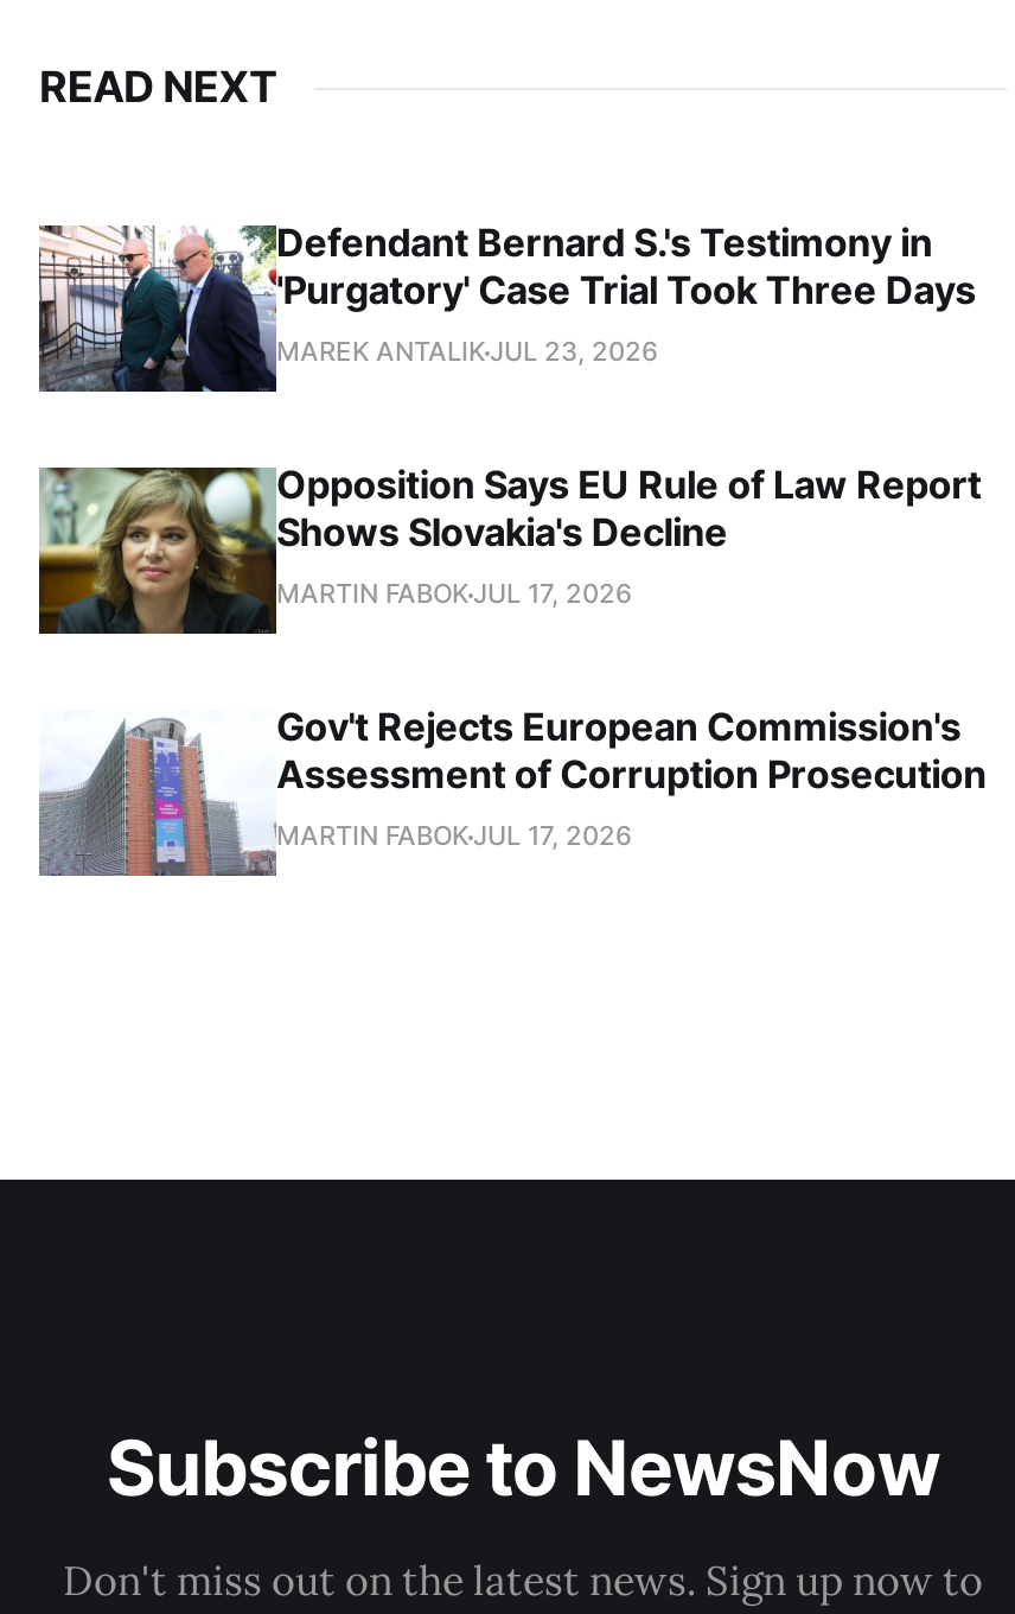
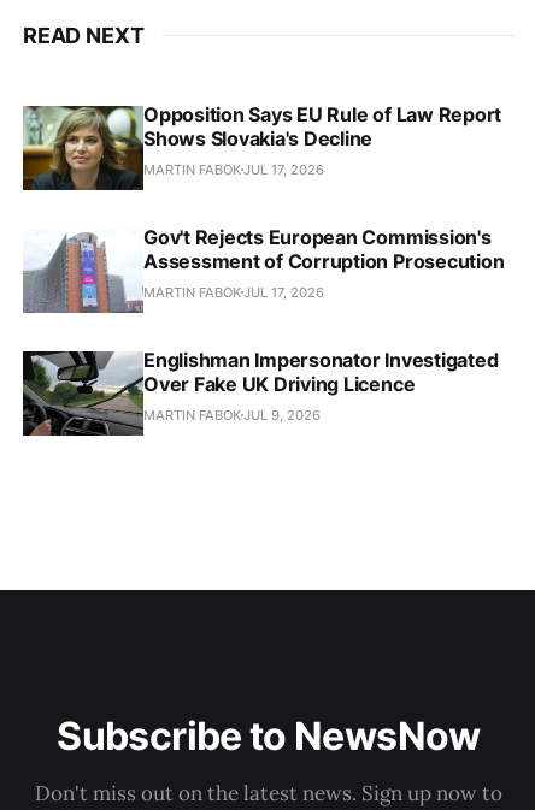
- [image]
- Defendant Bernard S.'s Testimony in
- 'Purgatory' Case Trial Took Three Days
- MAREK ANTALIK JUL 23, 2026

moved up: [image] | Opposition Says EU Rule of Law Report | Shows Slovakia's Decline | MARTIN FABOK JUL 17, 2026 | Gov't Rejects European Commission's | Assessment of Corruption Prosecution | MARTIN FABOK JUL 17, 2026

+ [image]
+ Englishman Impersonator Investigated
+ Over Fake UK Driving Licence
+ MARTIN FABOK JUL 9, 2026
